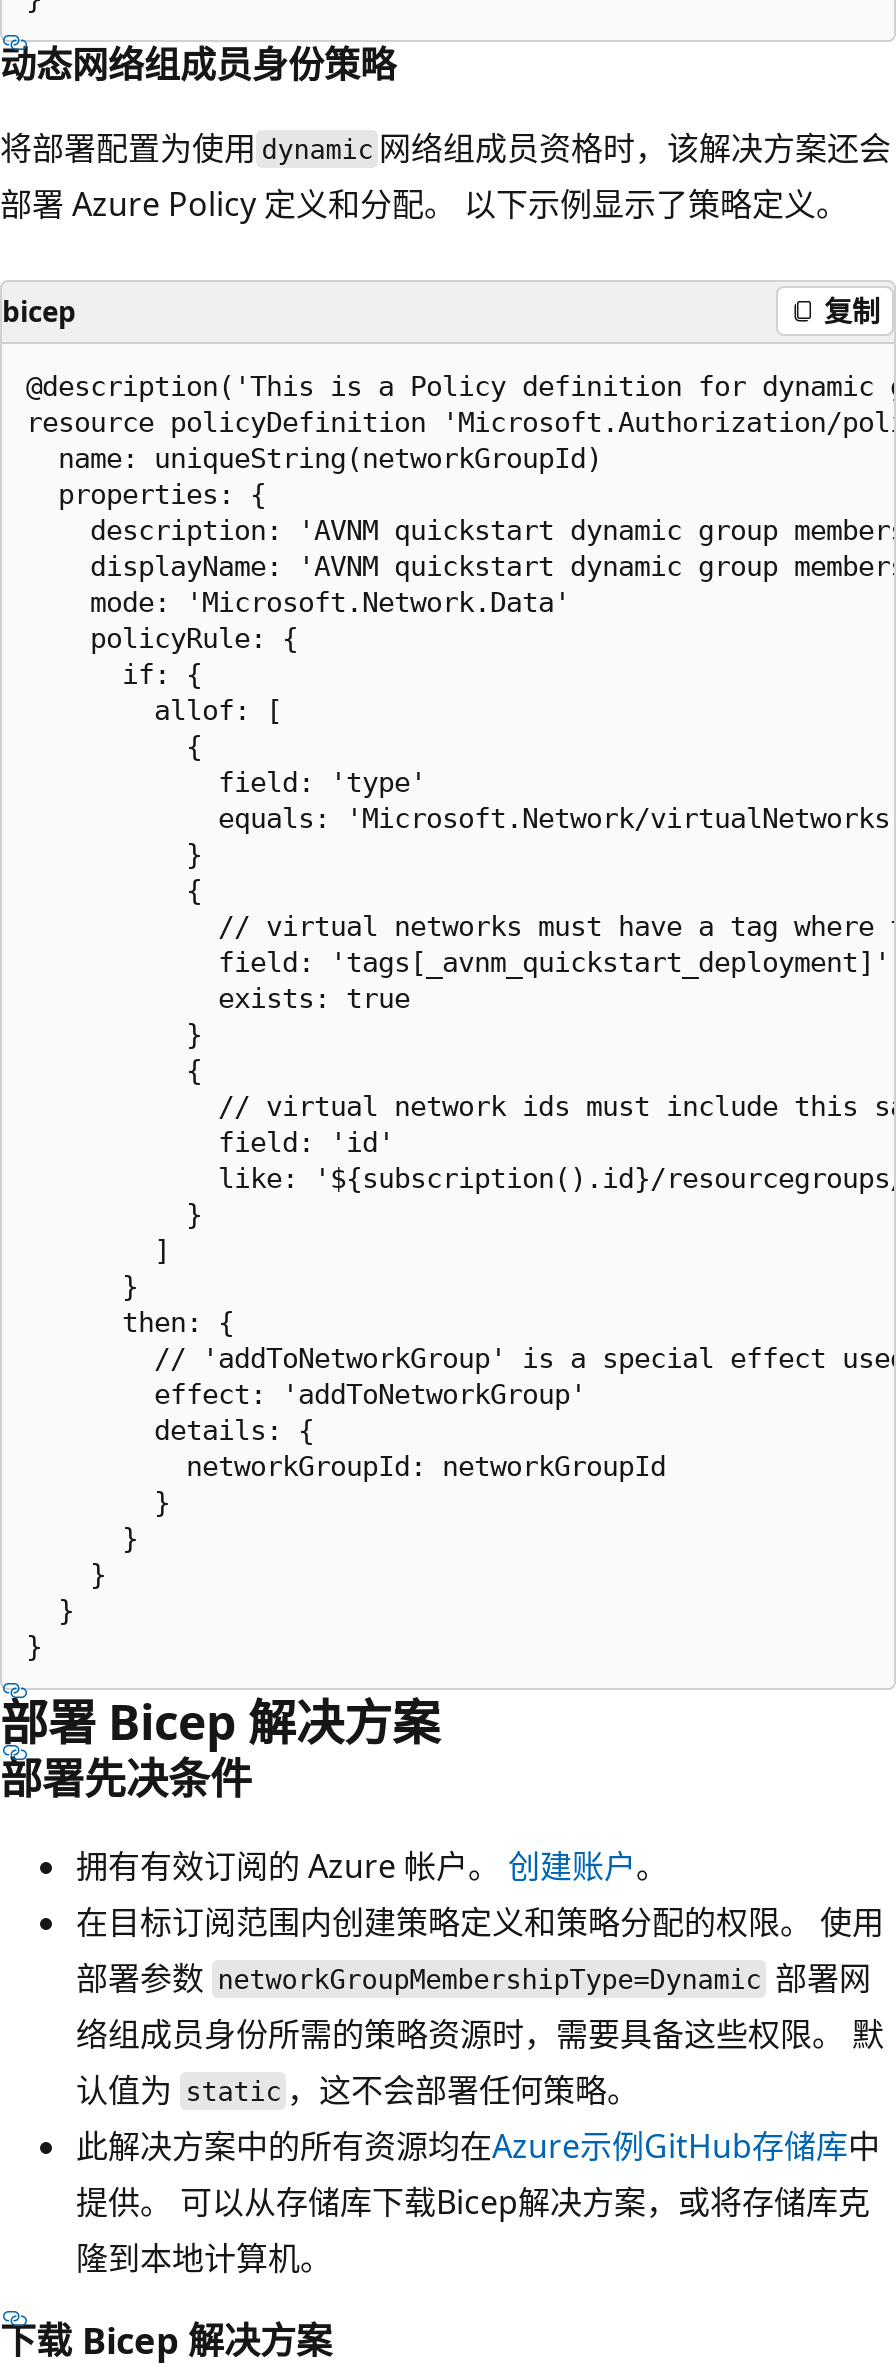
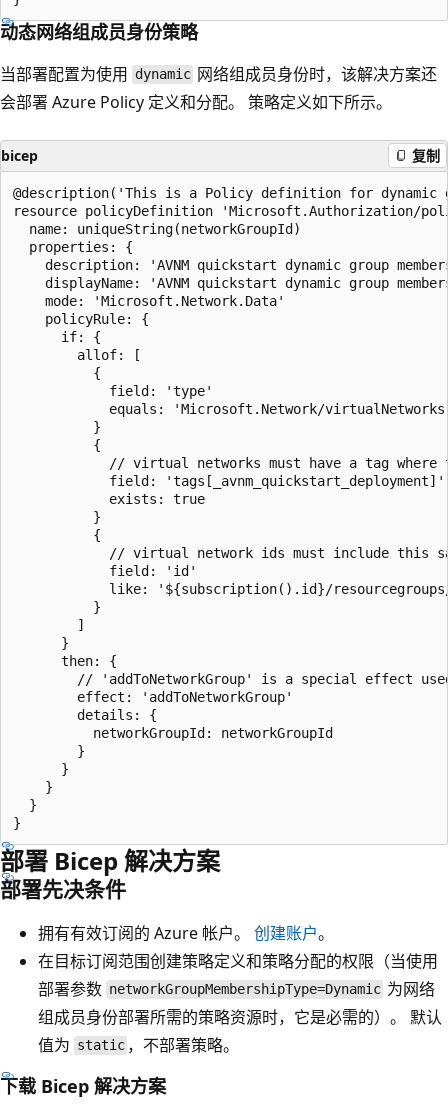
- 将部署配置为使用 dynamic 网络组成员资格时，该解决方案还会
- 部署 Azure Policy 定义和分配。 以下示例显示了策略定义。
+ 当部署配置为使用 dynamic 网络组成员身份时，该解决方案还
+ 会部署 Azure Policy 定义和分配。 策略定义如下所示。

- 在目标订阅范围内创建策略定义和策略分配的权限。 使用
- 部署参数 networkGroupMembershipType=Dynamic 部署网
- 络组成员身份所需的策略资源时，需要具备这些权限。 默
- 认值为 static ，这不会部署任何策略。
- 此解决方案中的所有资源均在Azure示例GitHub存储库中
- 提供。 可以从存储库下载Bicep解决方案，或将存储库克
- 隆到本地计算机。
+ 在目标订阅范围创建策略定义和策略分配的权限（当使用
+ 部署参数 networkGroupMembershipType=Dynamic 为网络
+ 组成员身份部署所需的策略资源时，它是必需的）。 默认
+ 值为 static ，不部署策略。
